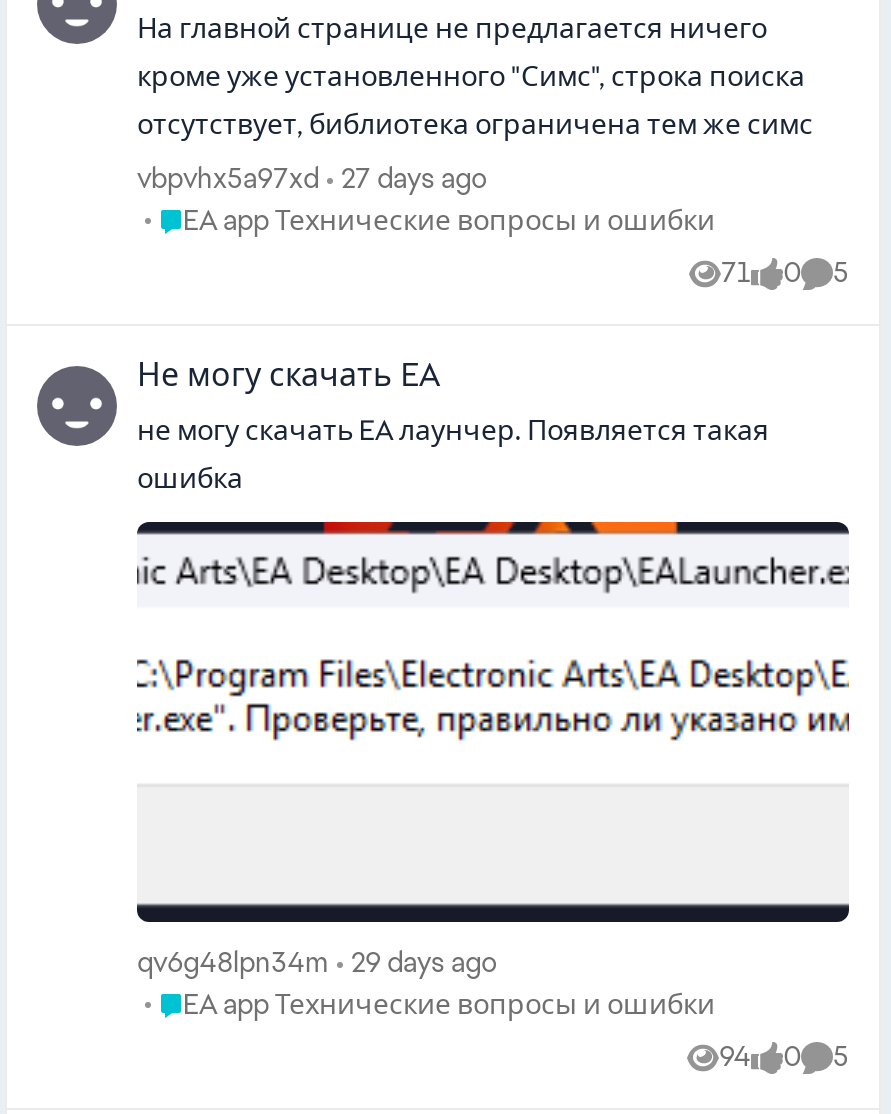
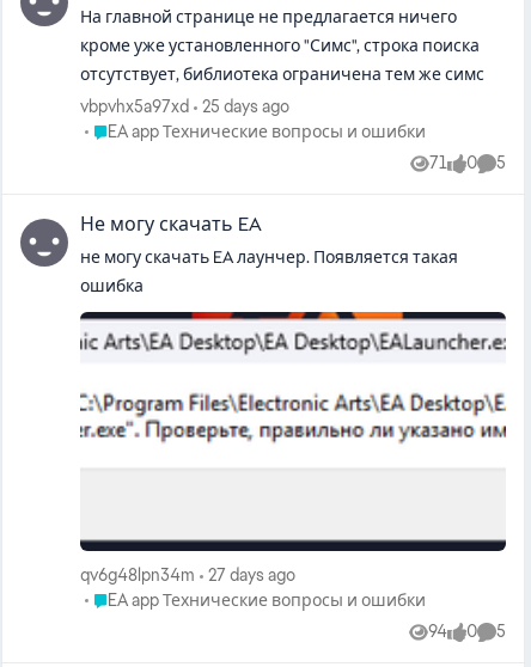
- vbpvhx5a97xd 27 days ago
+ vbpvhx5a97xd 25 days ago

- 29 days ago
+ 27 days ago
